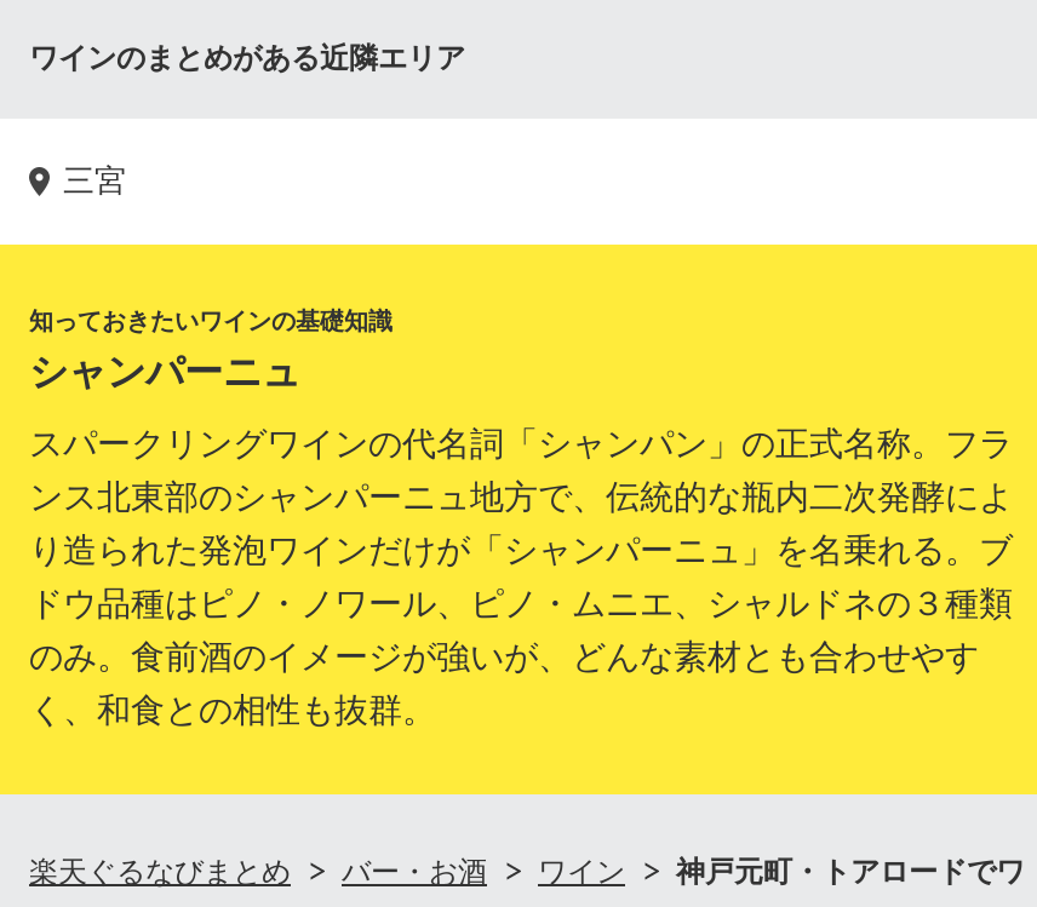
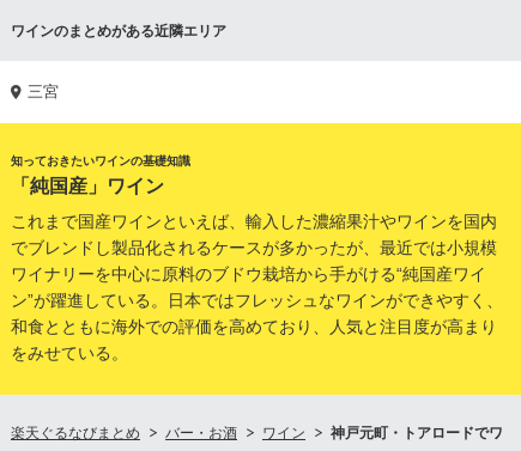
- シャンパーニュ
+ 「純国産」ワイン

- スパークリングワインの代名詞「シャンパン」の正式名称。フラ
- ンス北東部のシャンパーニュ地方で、伝統的な瓶内二次発酵によ
- り造られた発泡ワインだけが「シャンパーニュ」を名乗れる。ブ
- ドウ品種はピノ・ノワール、ピノ・ムニエ、シャルドネの３種類
- のみ。食前酒のイメージが強いが、どんな素材とも合わせやす
- く、和食との相性も抜群。
+ これまで国産ワインといえば、輸入した濃縮果汁やワインを国内
+ でブレンドし製品化されるケースが多かったが、最近では小規模
+ ワイナリーを中心に原料のブドウ栽培から手がける“純国産ワイ
+ ン”が躍進している。日本ではフレッシュなワインができやすく、
+ 和食とともに海外での評価を高めており、人気と注目度が高まり
+ をみせている。
